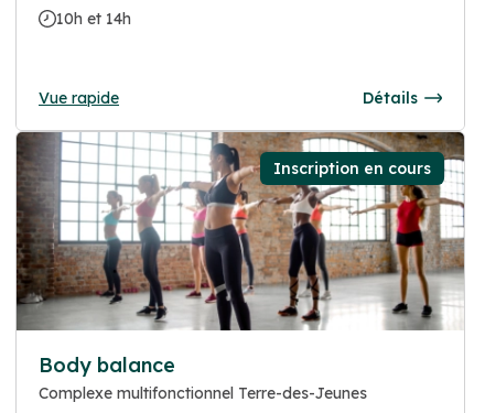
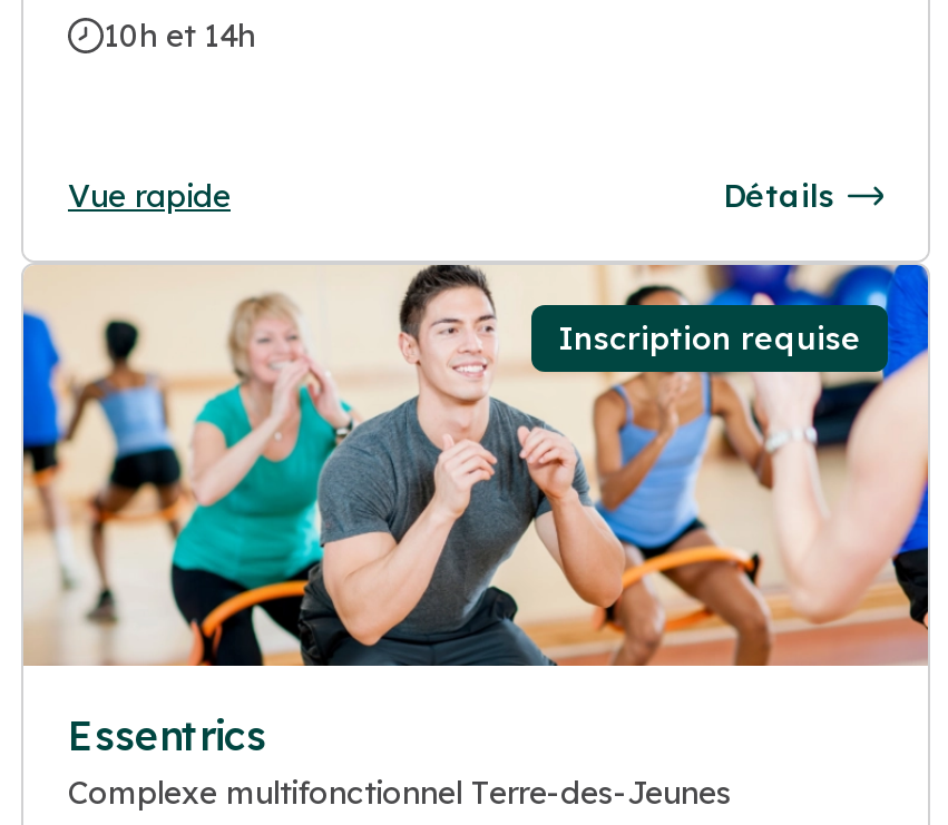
- [image]
- Inscription en cours
+ [image]
+ Inscription requise

- Body balance
+ Essentrics
